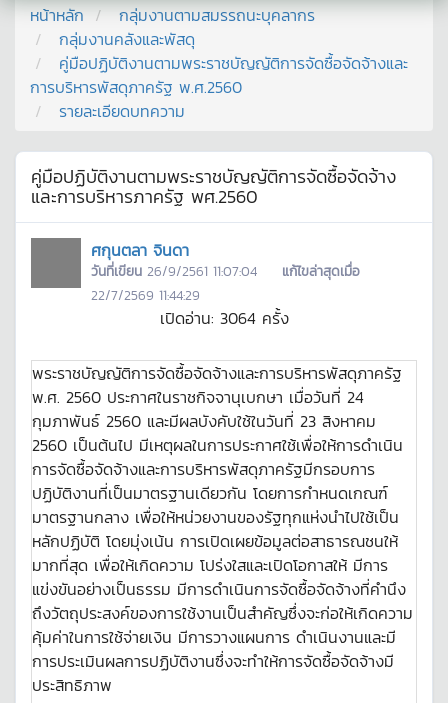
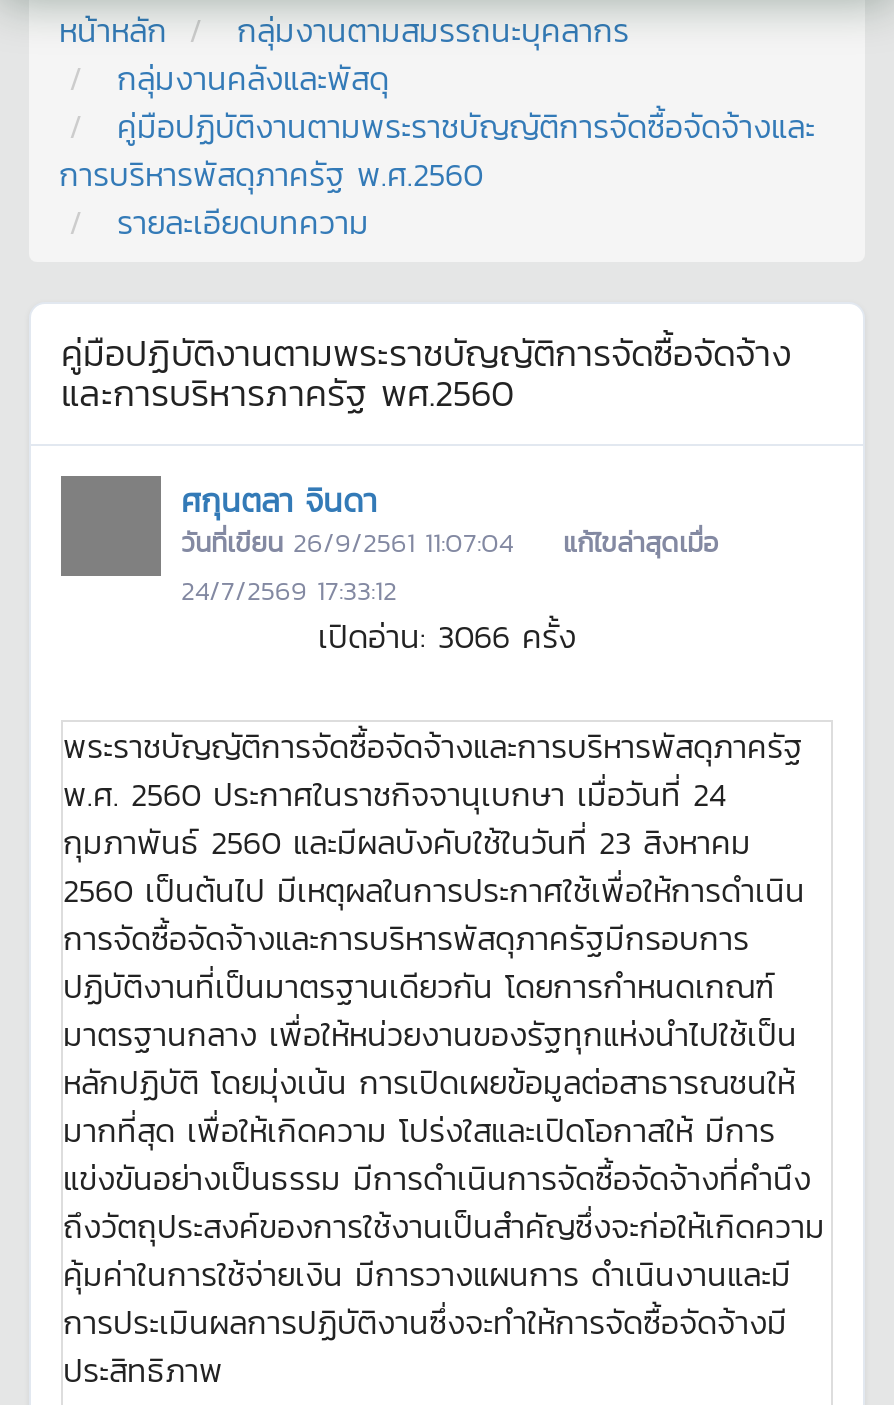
- 22/7/2569 11:44:29
+ 24/7/2569 17:33:12

- เปิดอ่าน: 3064 ครั้ง
+ เปิดอ่าน: 3066 ครั้ง
